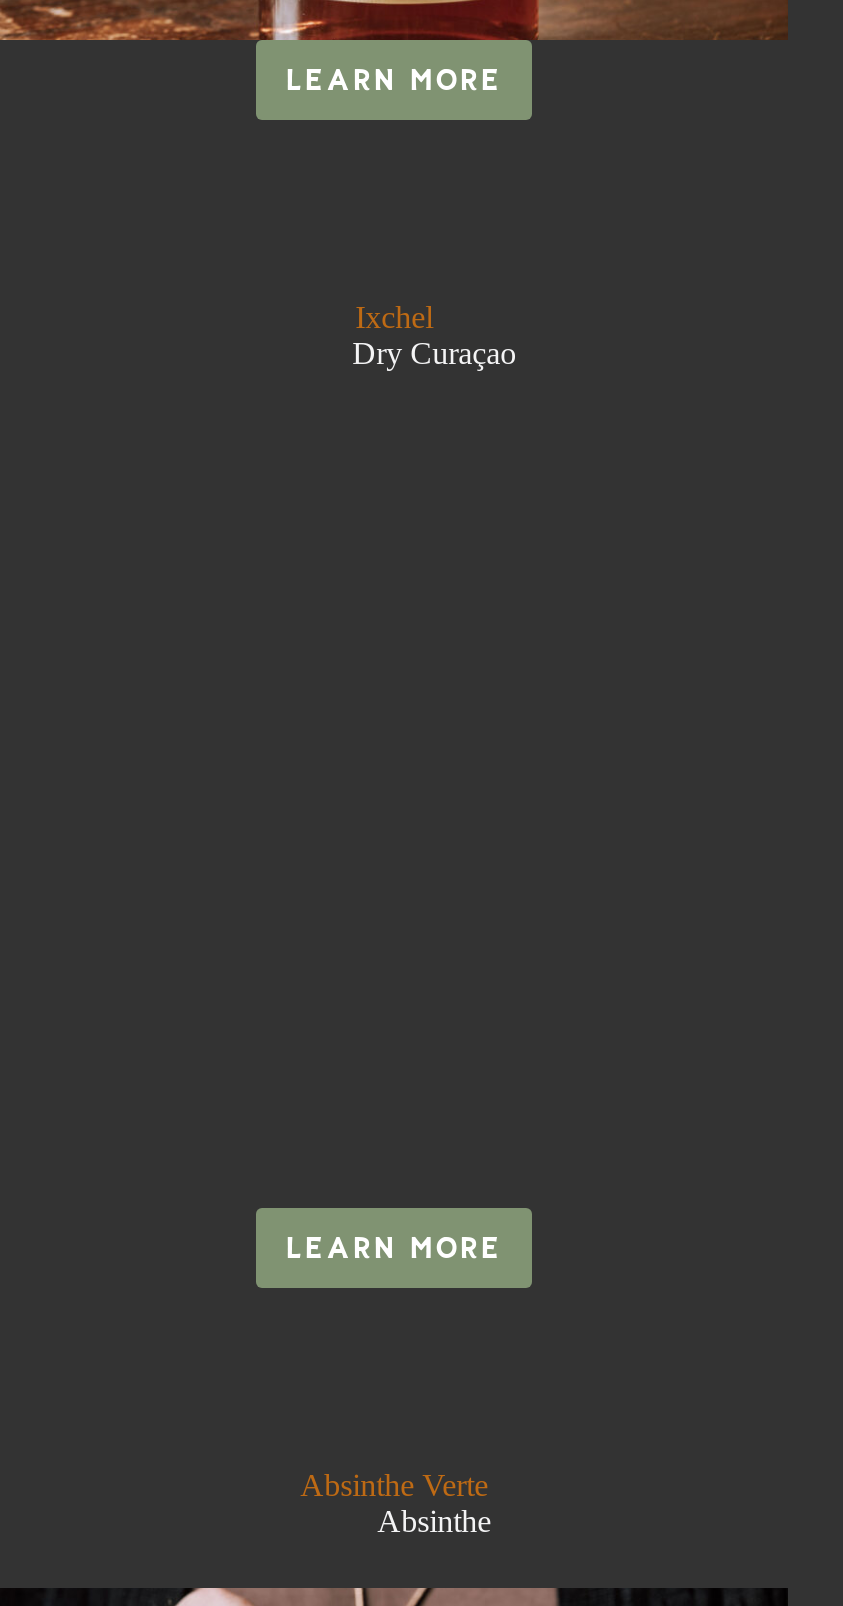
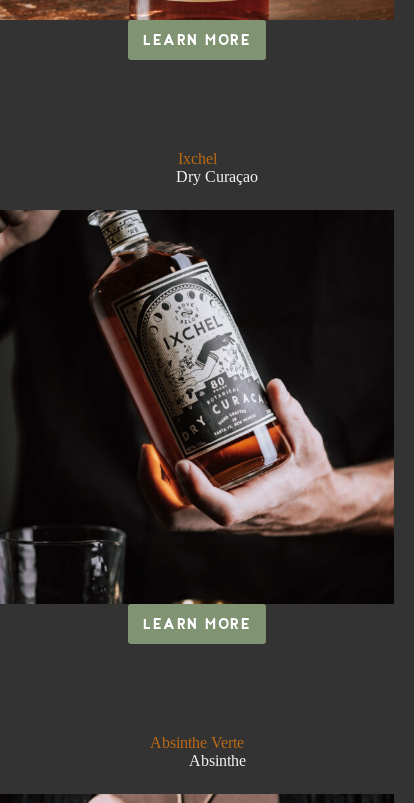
+ [image]
